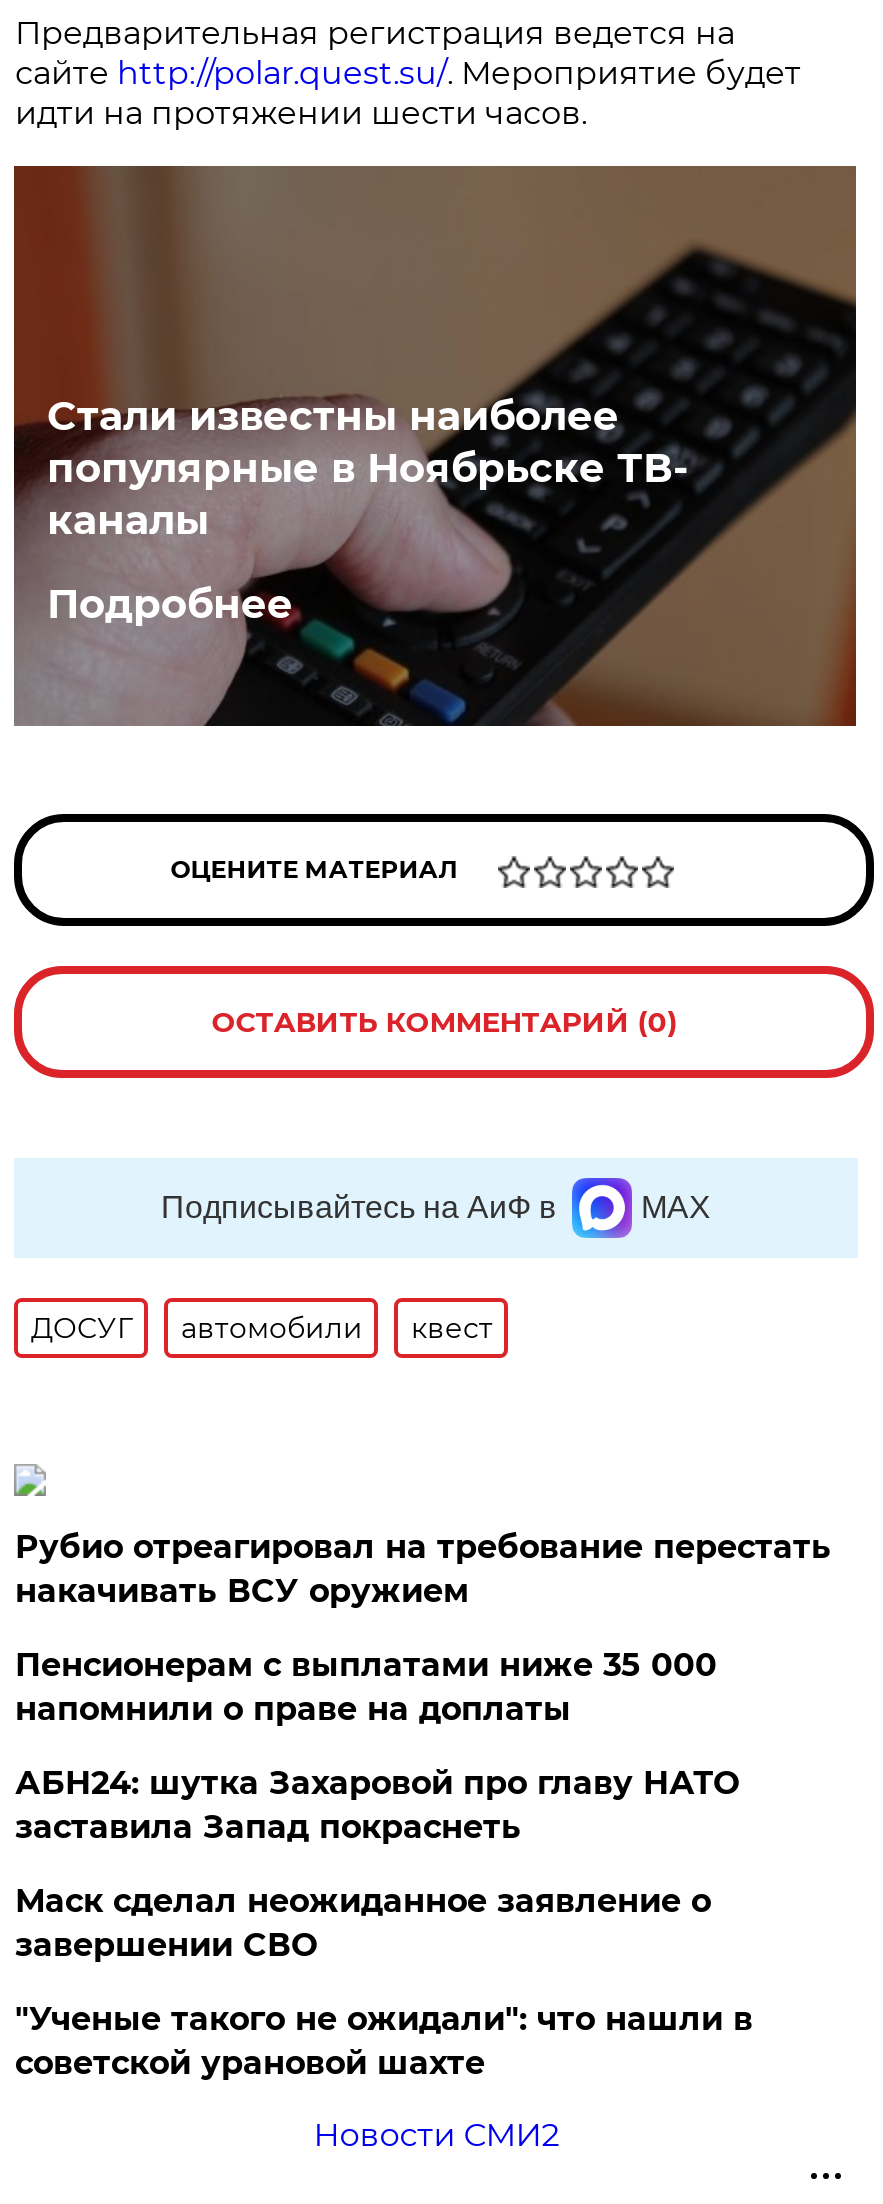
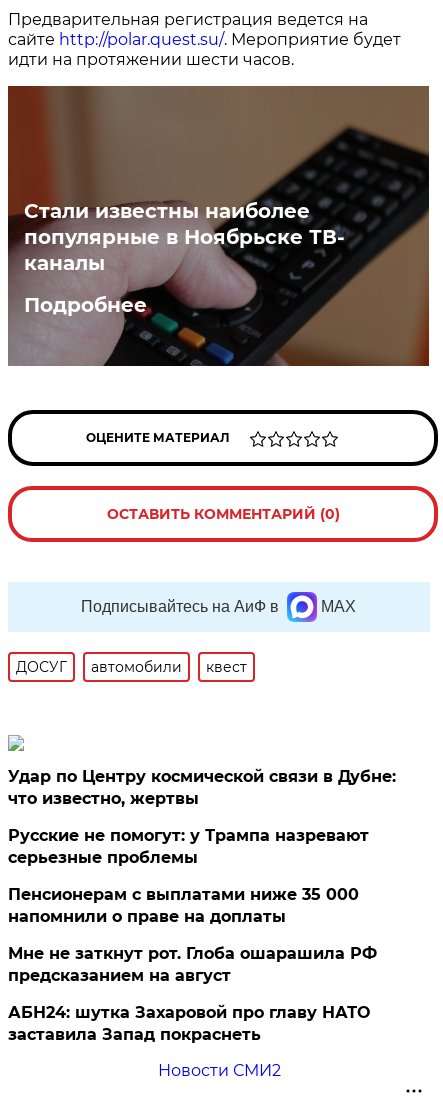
- Рубио отреагировал на требование перестать
- накачивать ВСУ оружием
+ Удар по Центру космической связи в Дубне:
+ что известно, жертвы
+ Русские не помогут: у Трампа назревают
+ серьезные проблемы

moved down: Пенсионерам с выплатами ниже 35 000 | напомнили о праве на доплаты

+ Мне не заткнут рот. Глоба ошарашила РФ
+ предсказанием на август

moved down: АБН24: шутка Захаровой про главу НАТО | заставила Запад покраснеть

- Маск сделал неожиданное заявление о
- завершении СВО
- "Ученые такого не ожидали": что нашли в
- советской урановой шахте
